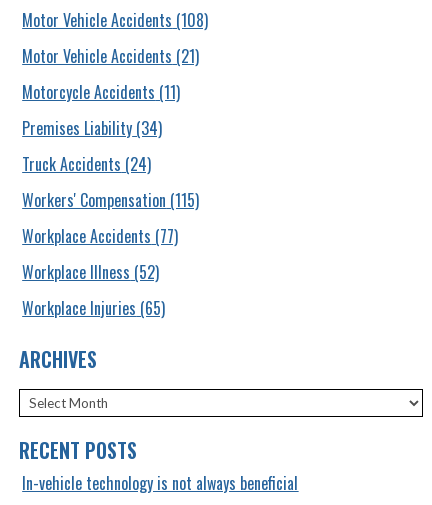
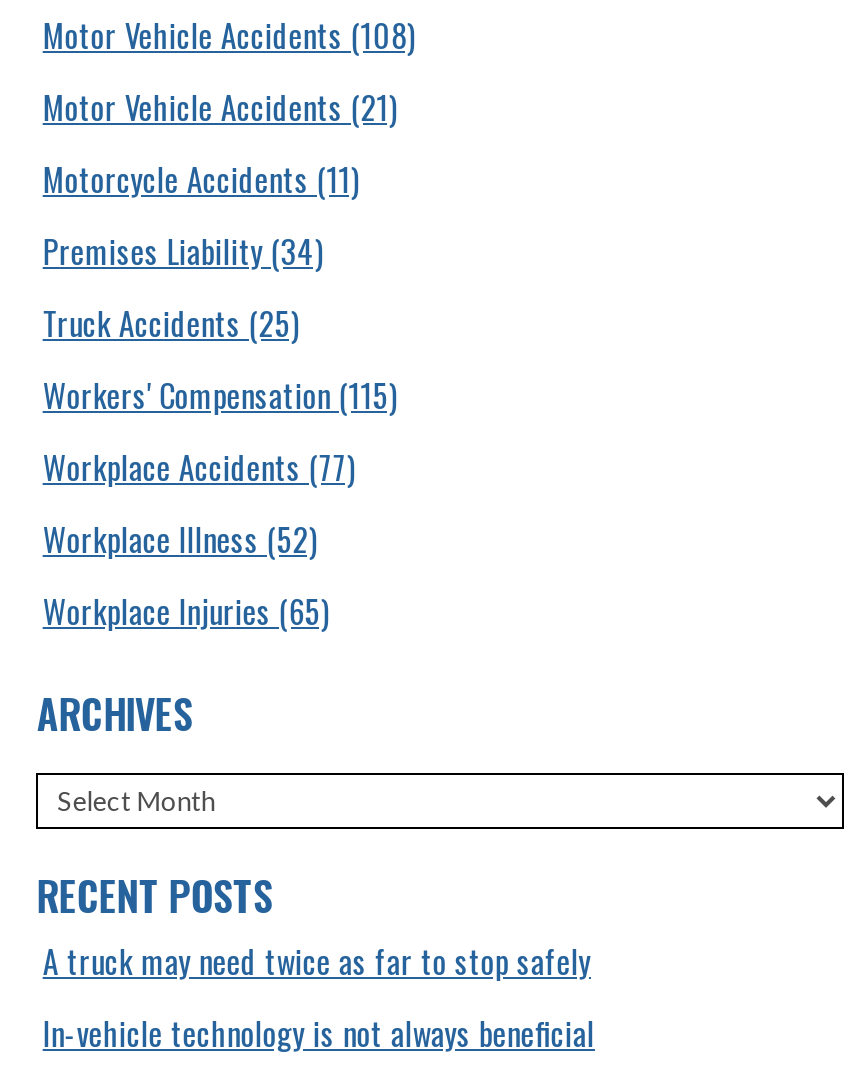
- Truck Accidents (24)
+ Truck Accidents (25)

+ A truck may need twice as far to stop safely
